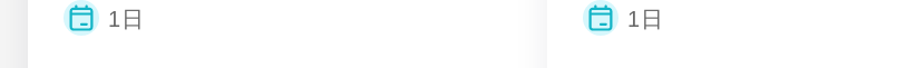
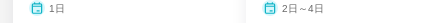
- 1日
+ 2日～4日
